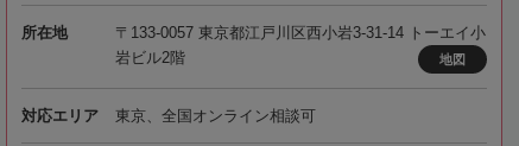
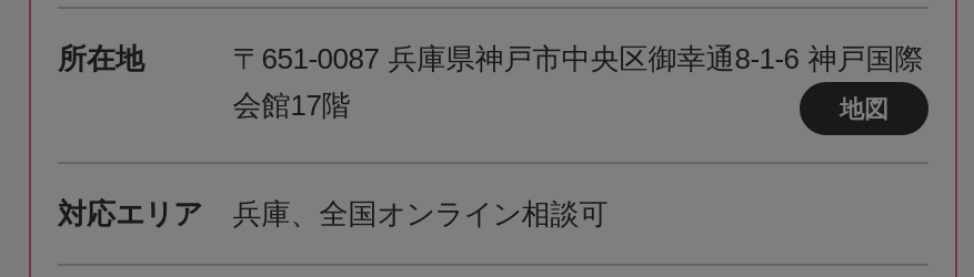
- 〒133-0057 東京都江戸川区西小岩3-31-14 トーエイ小
- 岩ビル2階
+ 〒651-0087 兵庫県神戸市中央区御幸通8-1-6 神戸国際
+ 会館17階

- 東京、全国オンライン相談可
+ 兵庫、全国オンライン相談可
